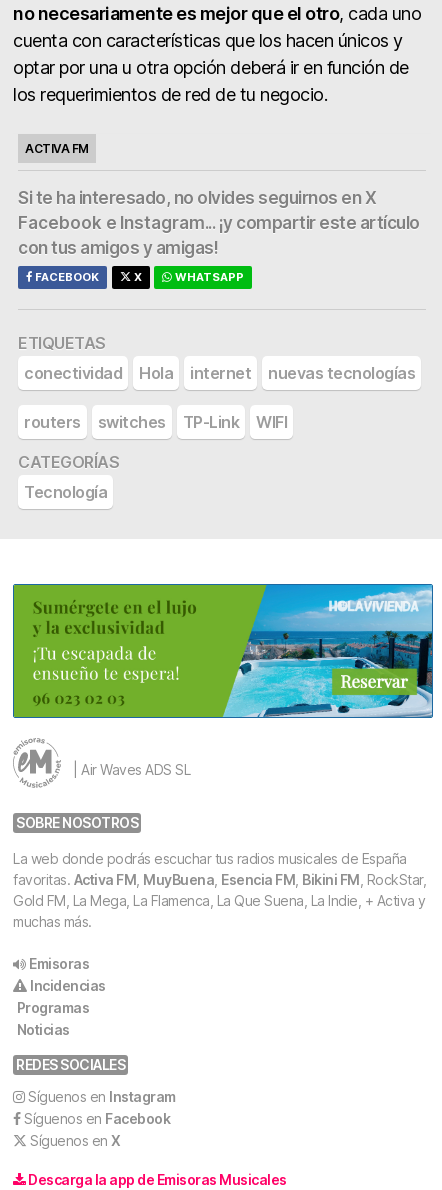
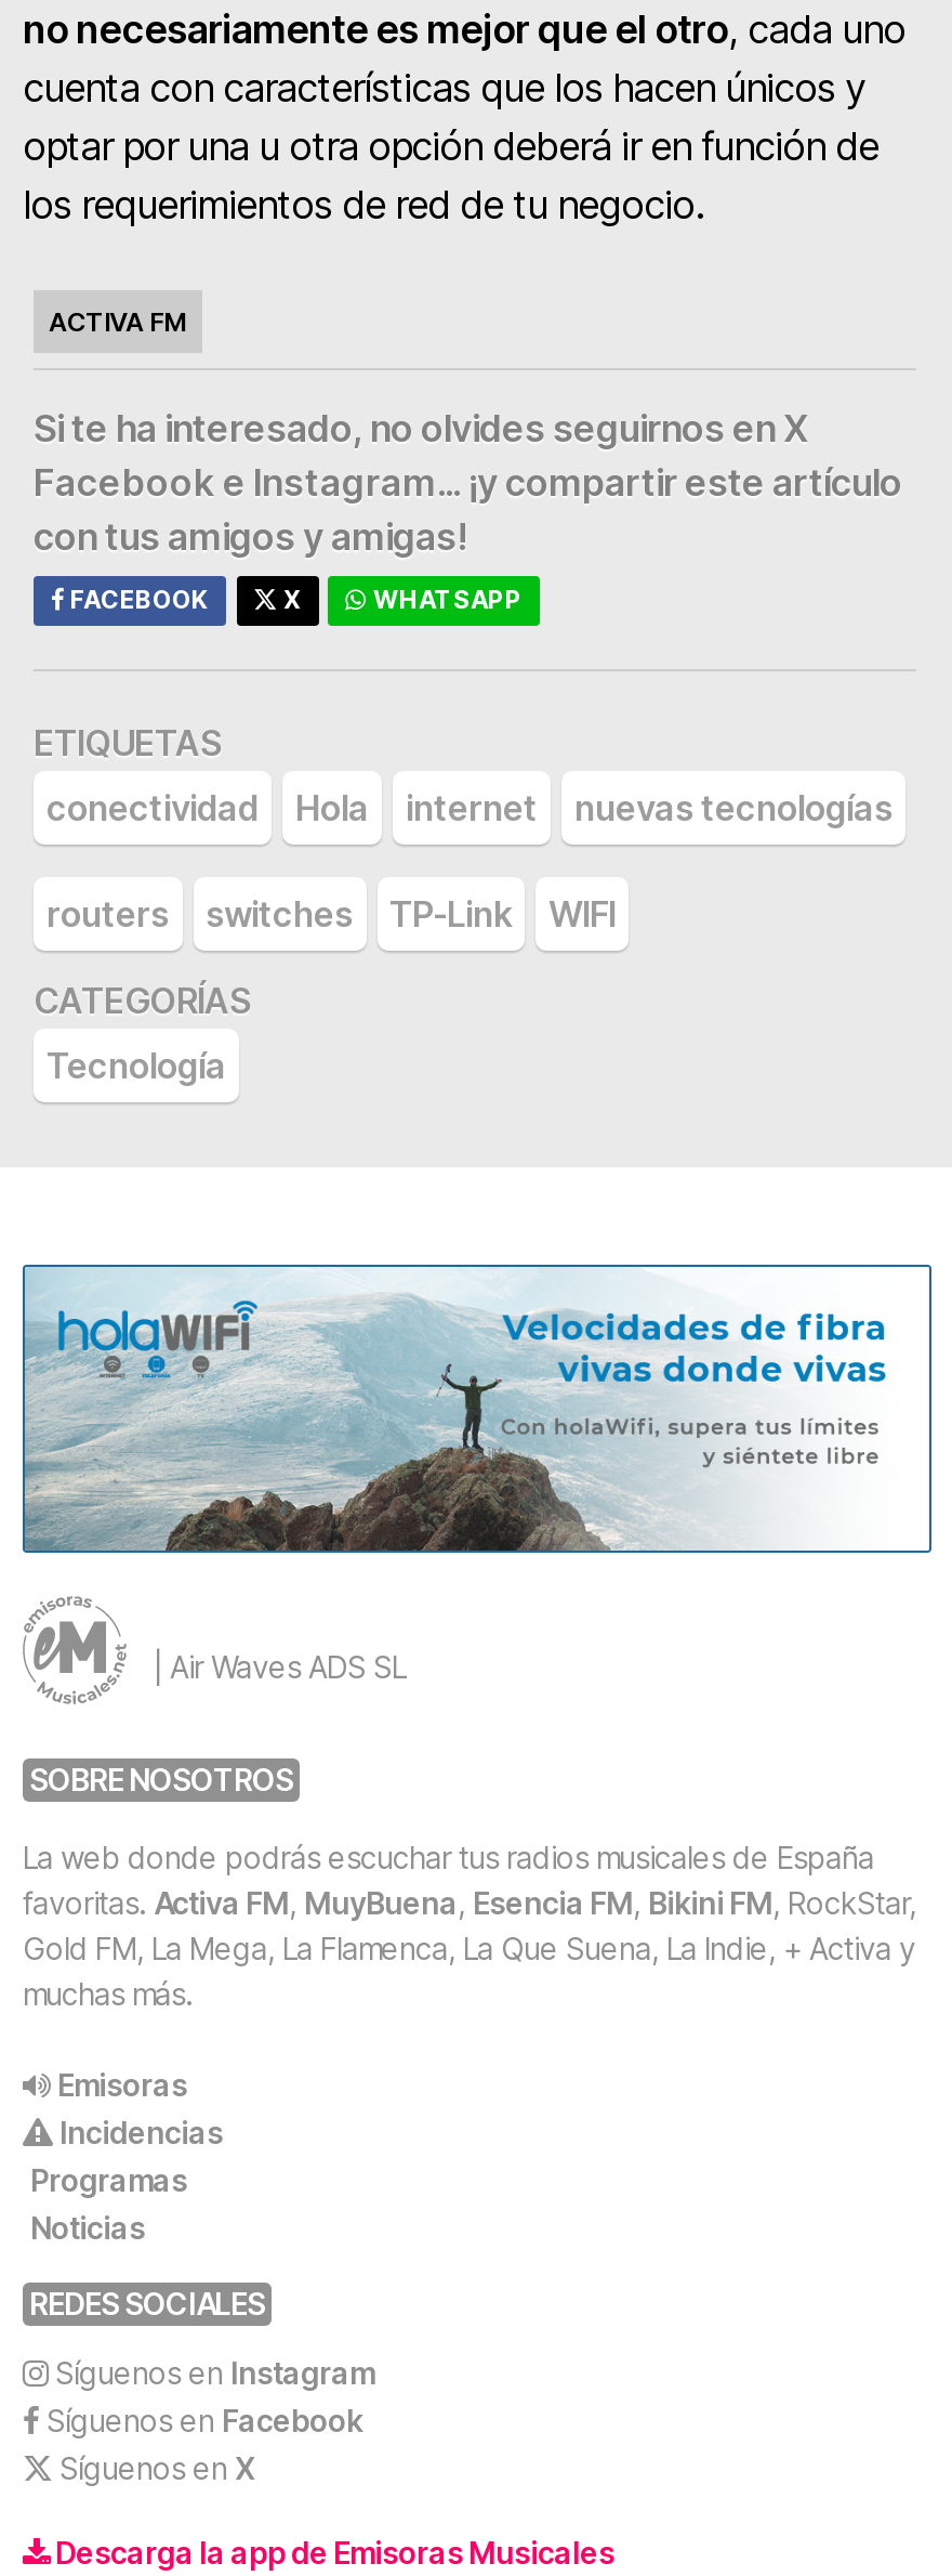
- [image]
+ [image]
